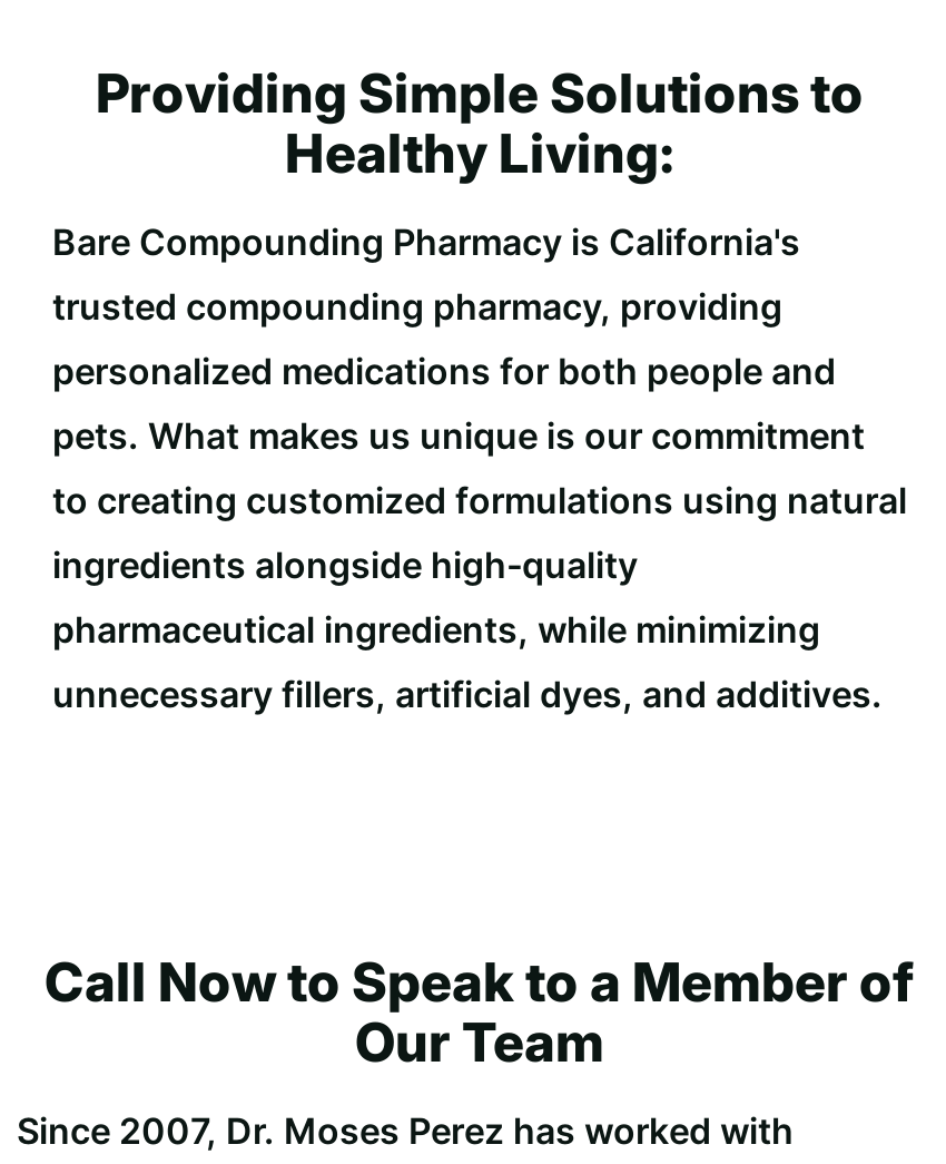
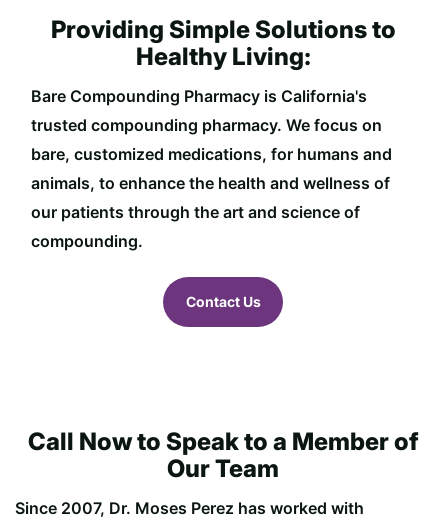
- trusted compounding pharmacy, providing
- personalized medications for both people and
- pets. What makes us unique is our commitment
- to creating customized formulations using natural
- ingredients alongside high-quality
- pharmaceutical ingredients, while minimizing
- unnecessary fillers, artificial dyes, and additives.
+ trusted compounding pharmacy. We focus on
+ bare, customized medications, for humans and
+ animals, to enhance the health and wellness of
+ our patients through the art and science of
+ compounding.
+ Contact Us
